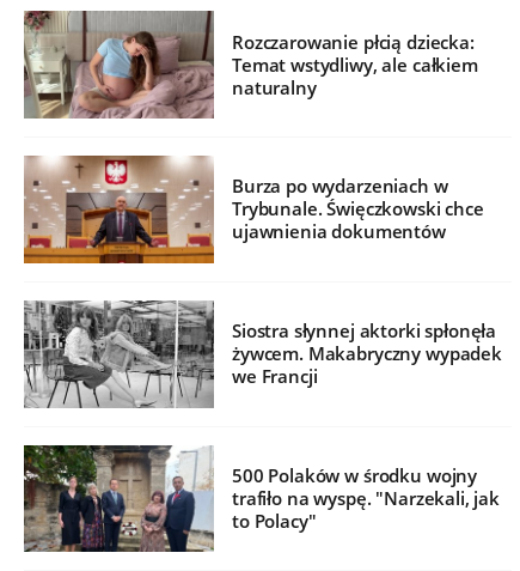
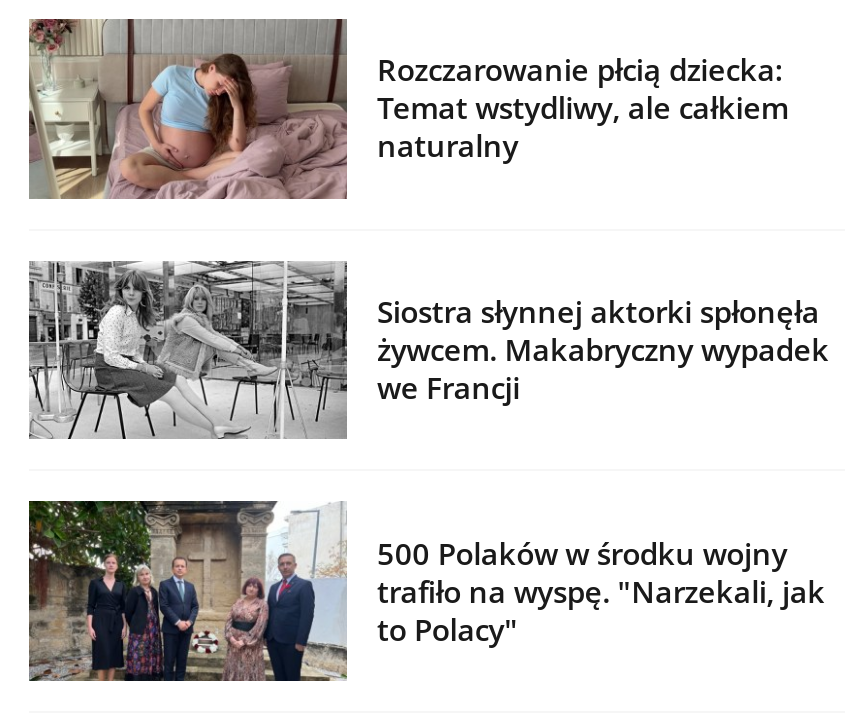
- [image]
- Burza po wydarzeniach w
- Trybunale. Święczkowski chce
- ujawnienia dokumentów
